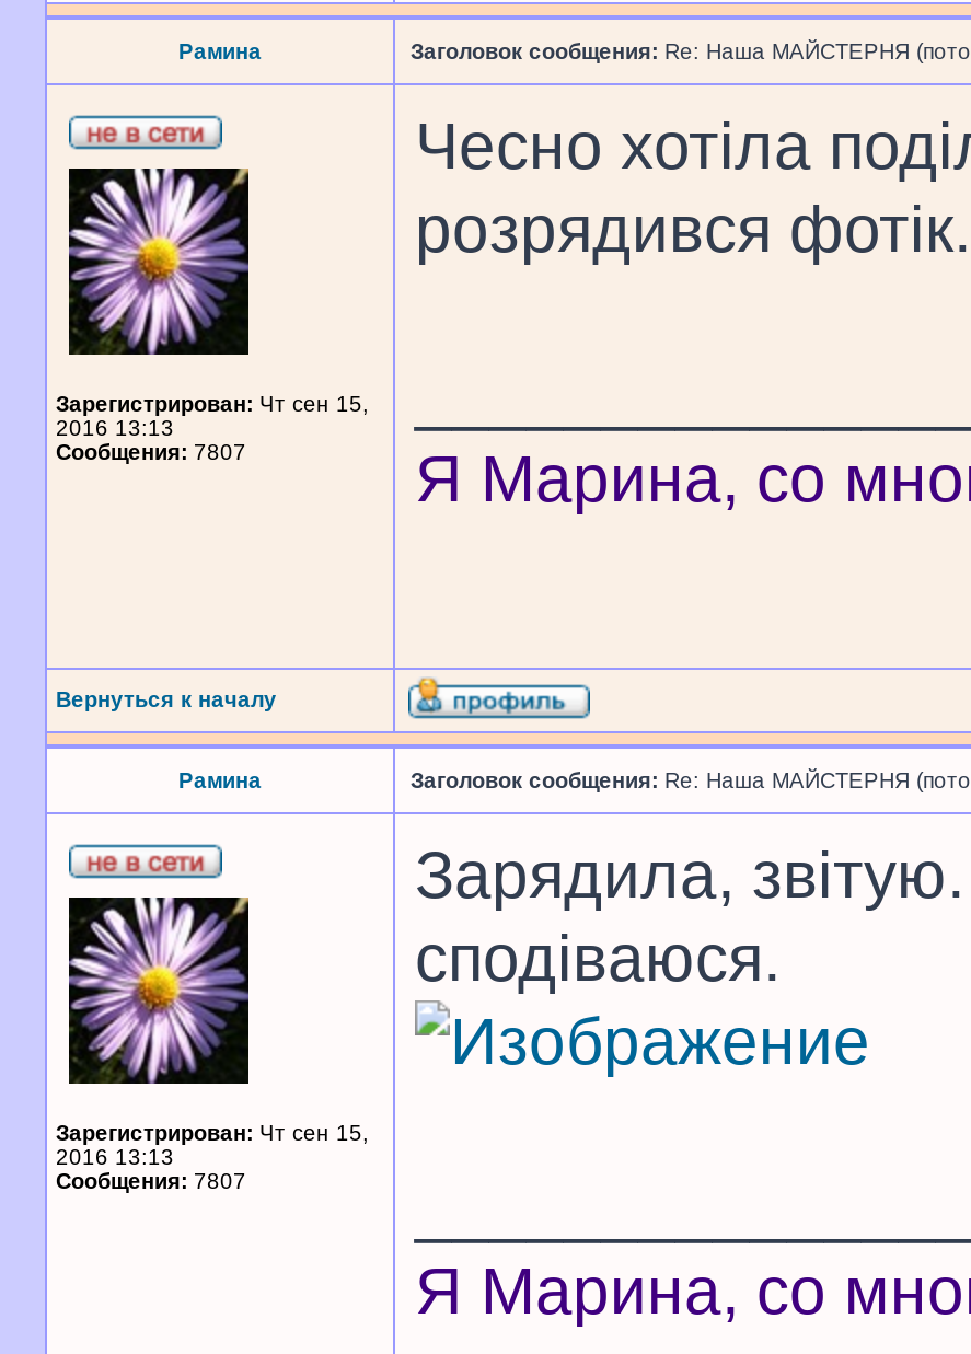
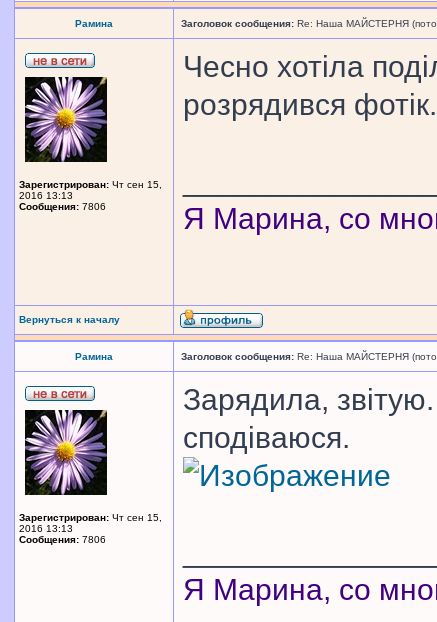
- Сообщения: 7807
+ Сообщения: 7806

- Сообщения: 7807
+ Сообщения: 7806
